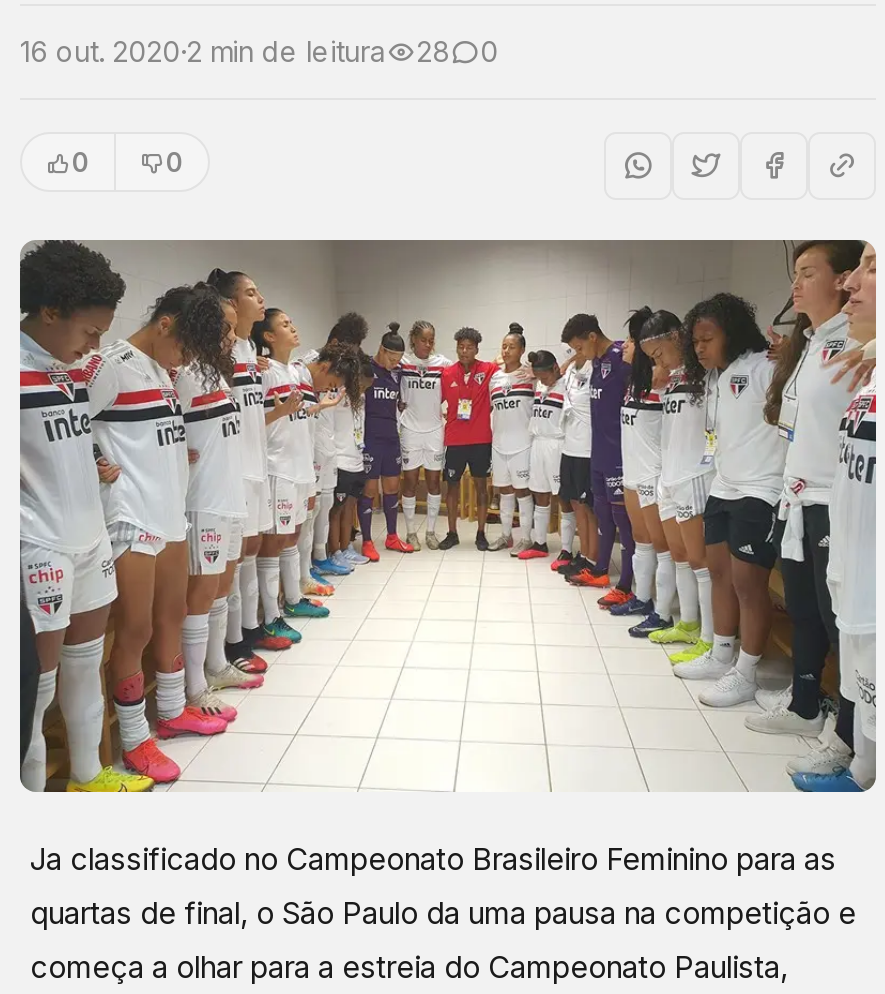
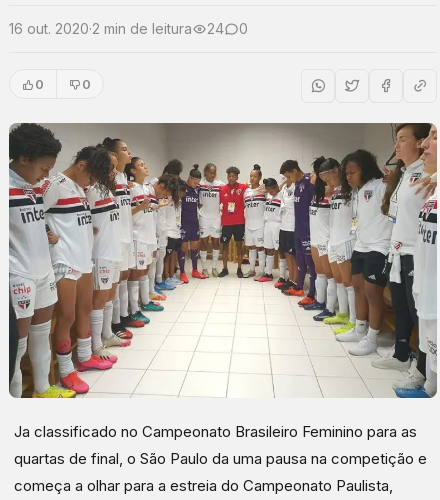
- 16 out. 2020·2 min de leitura 28 0
+ 16 out. 2020·2 min de leitura 24 0
